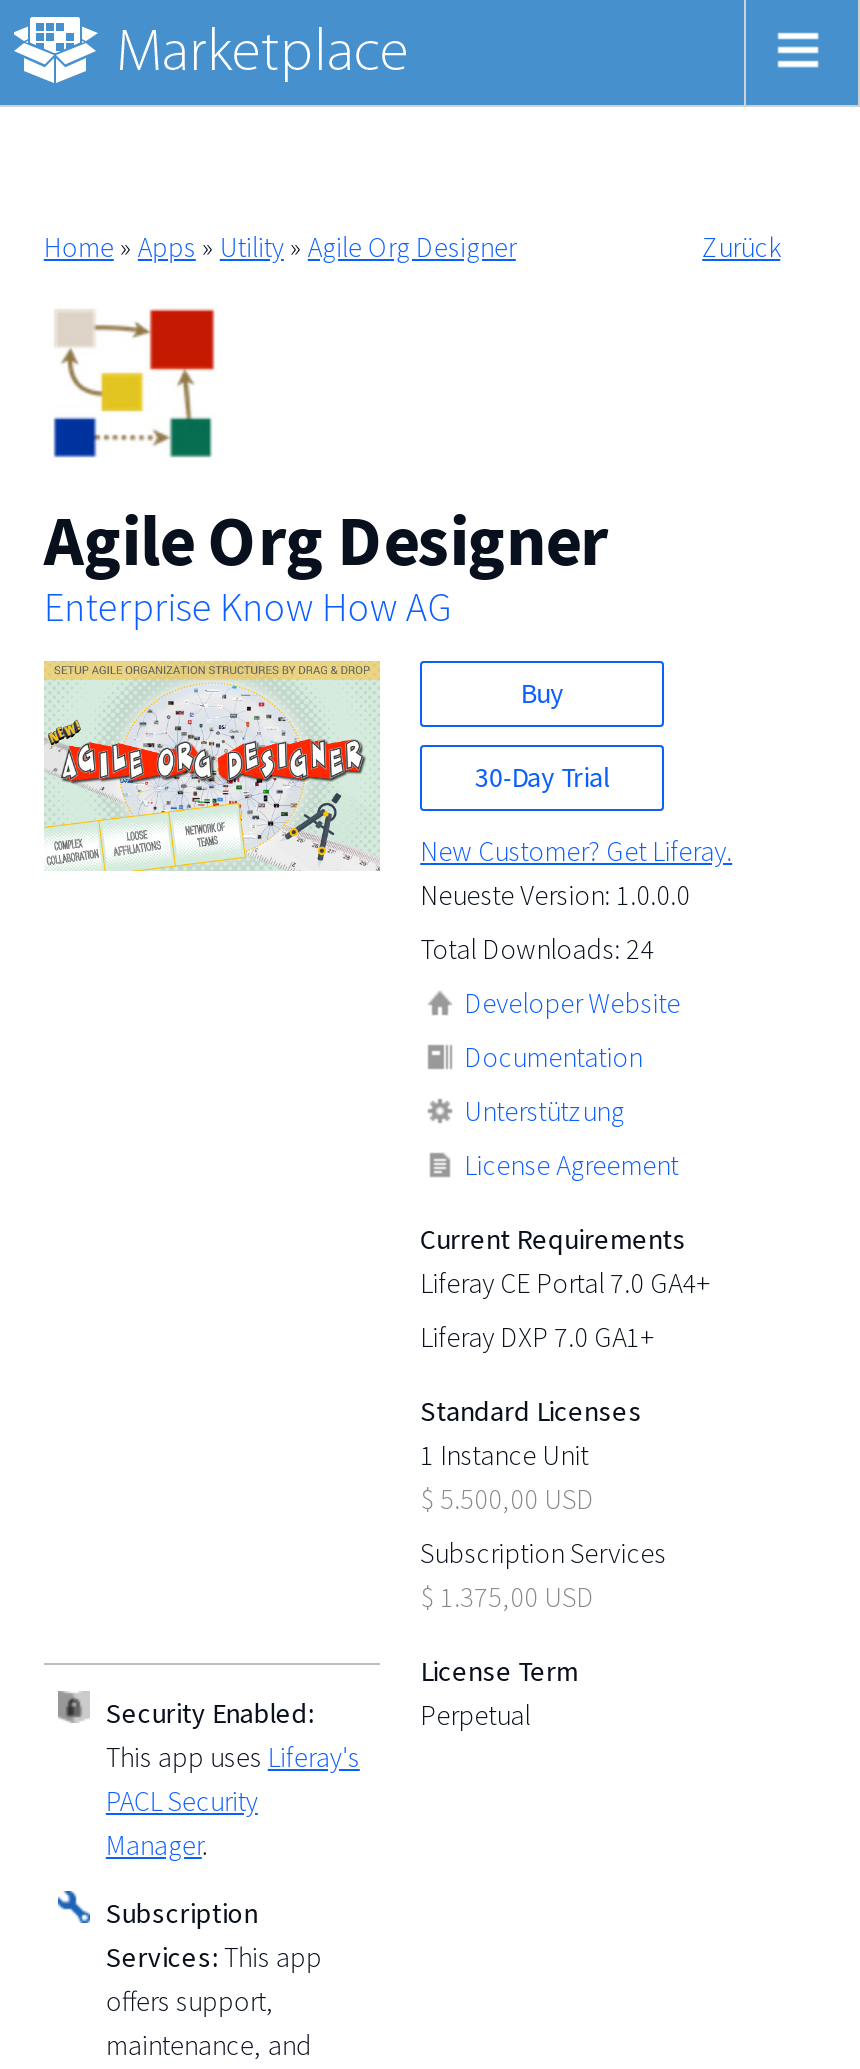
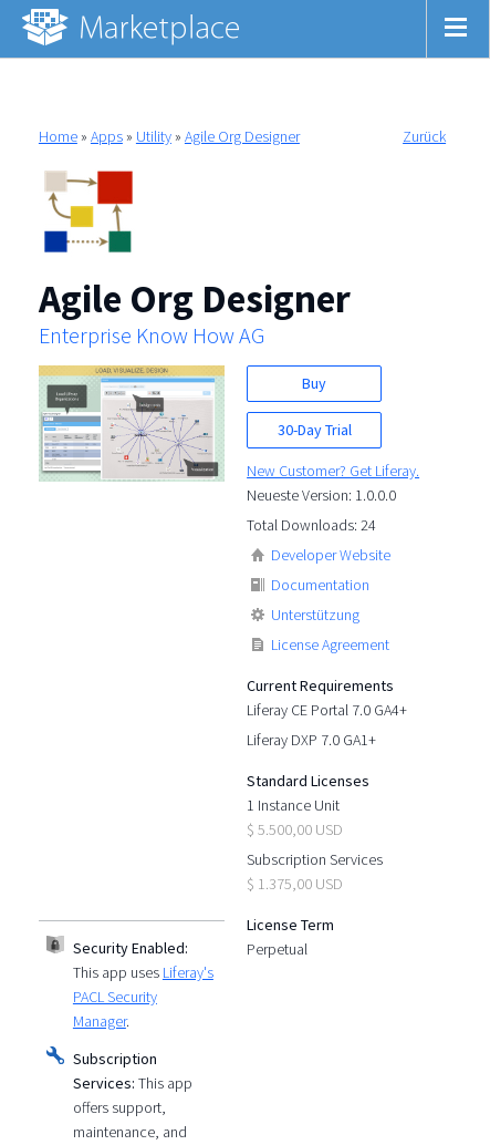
- [image]
+ [image]
